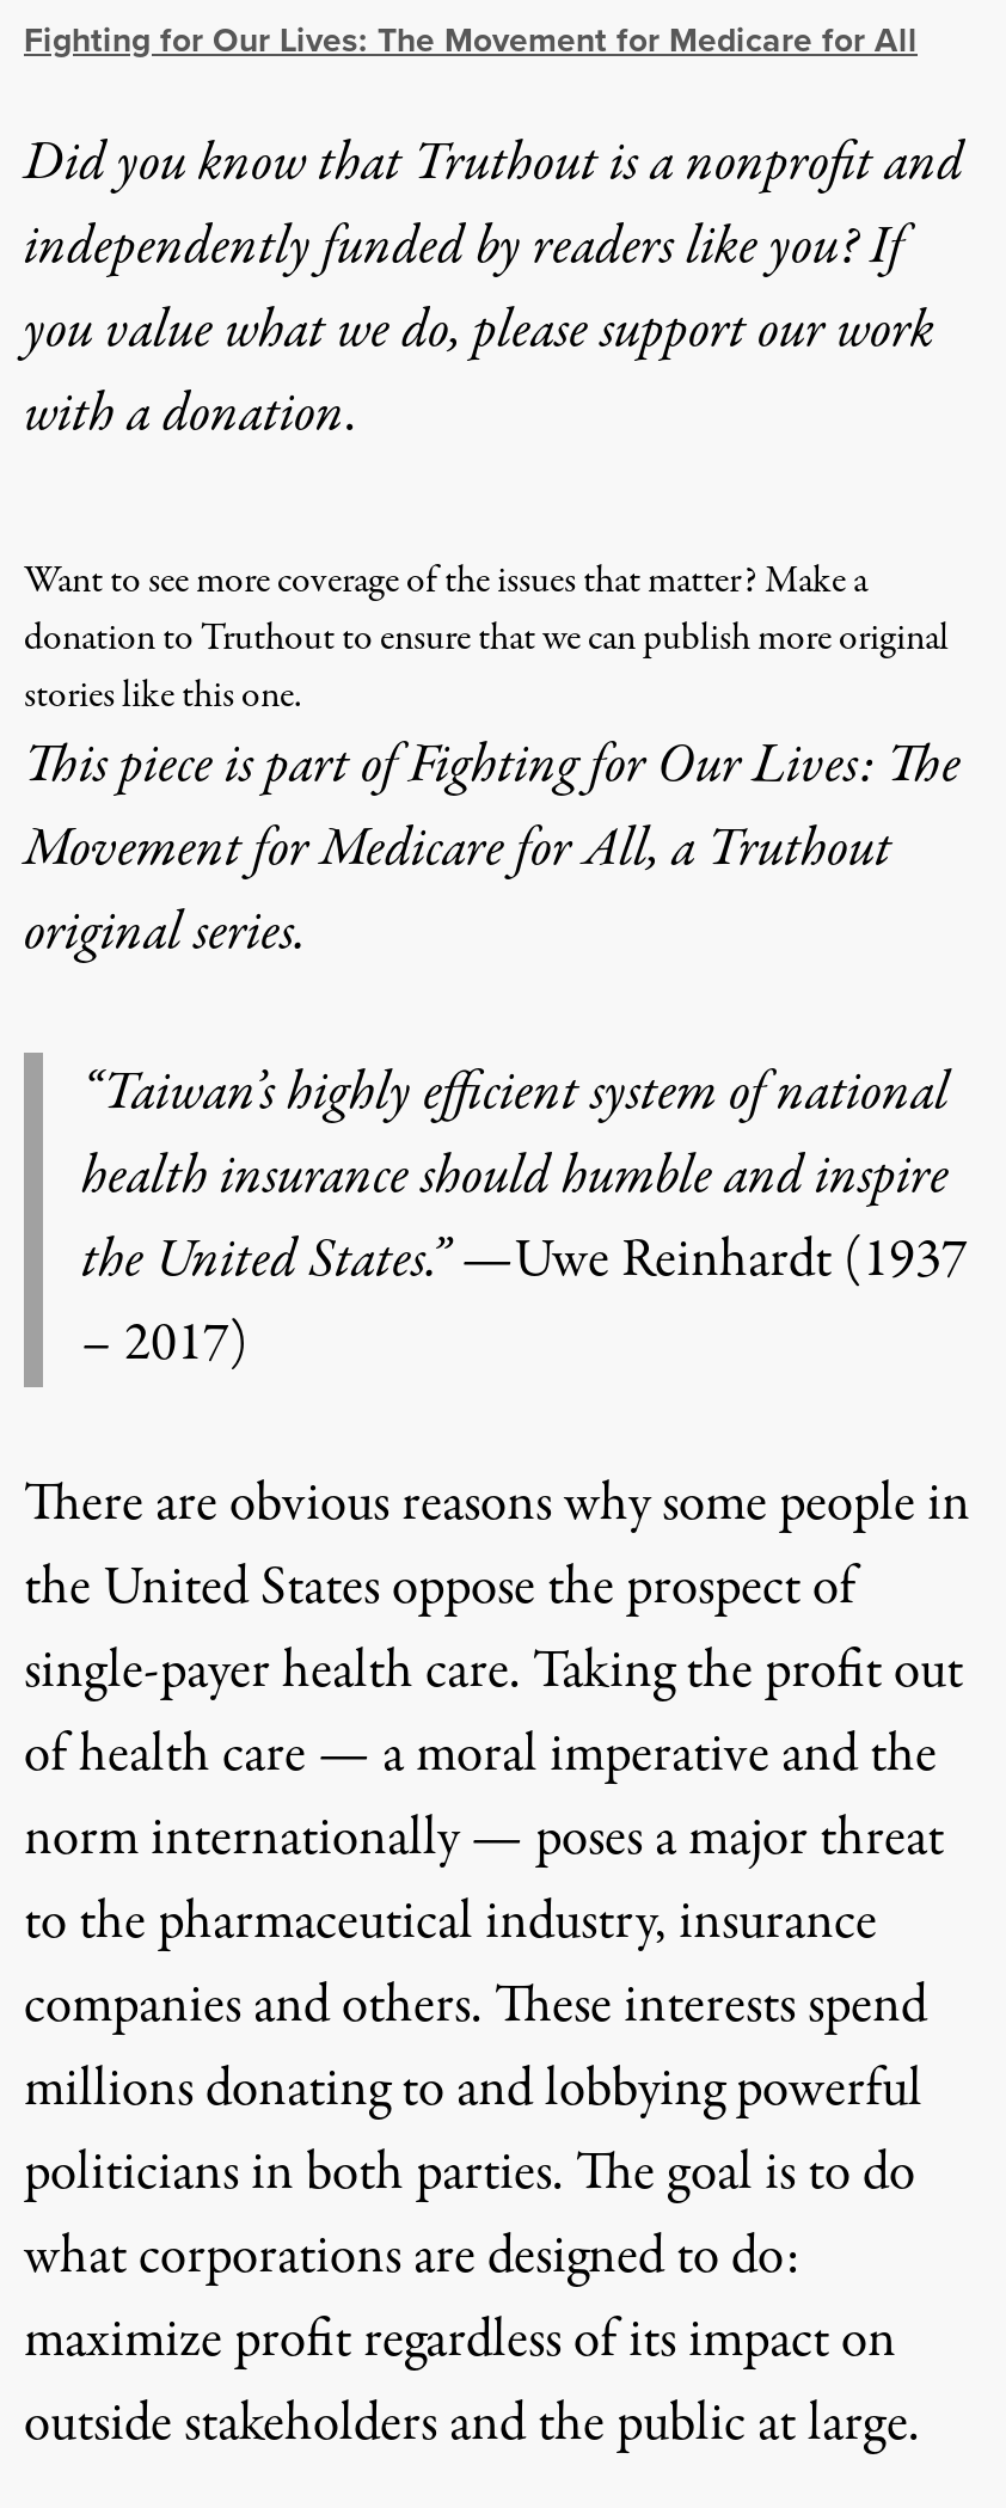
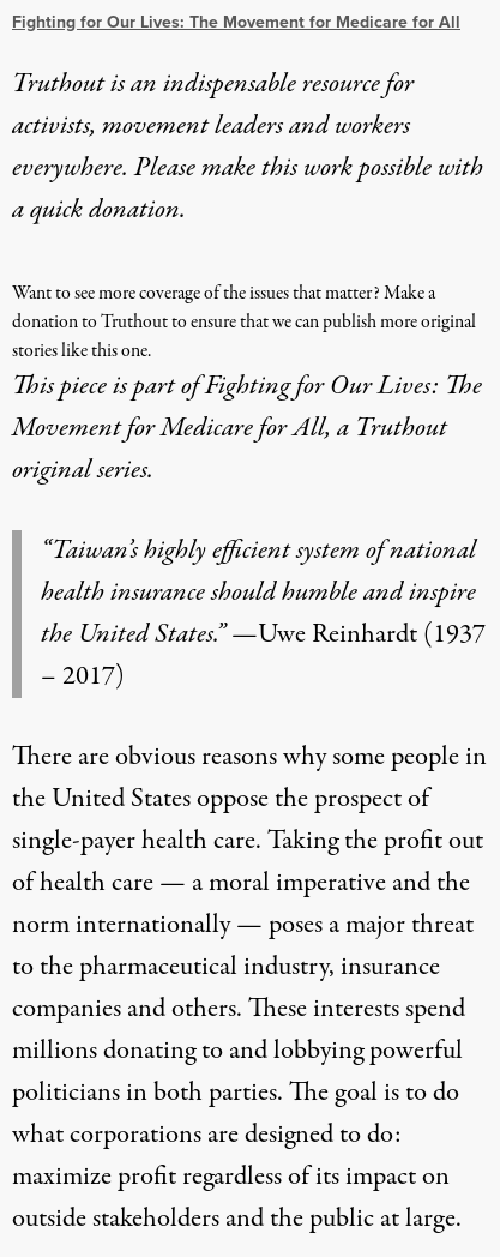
- Did you know that Truthout is a nonprofit and
- independently funded by readers like you? If
- you value what we do, please support our work
- with a donation.
+ Truthout is an indispensable resource for
+ activists, movement leaders and workers
+ everywhere. Please make this work possible with
+ a quick donation.
